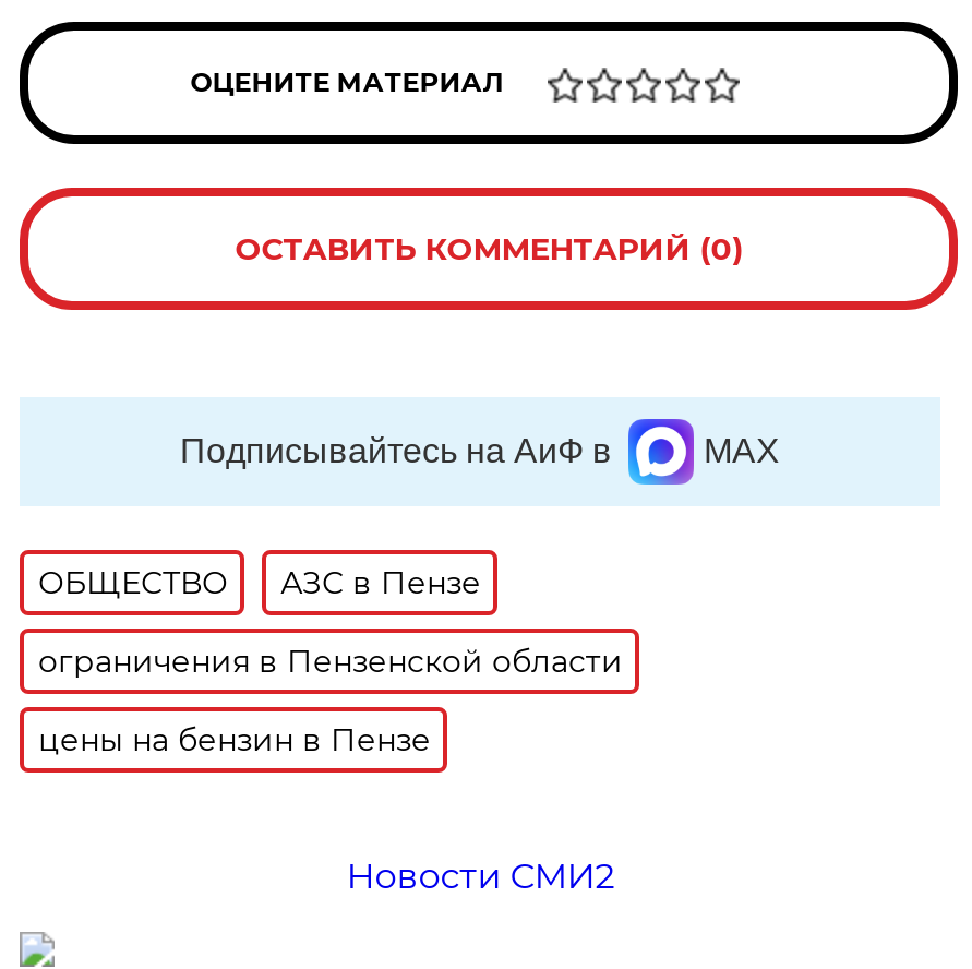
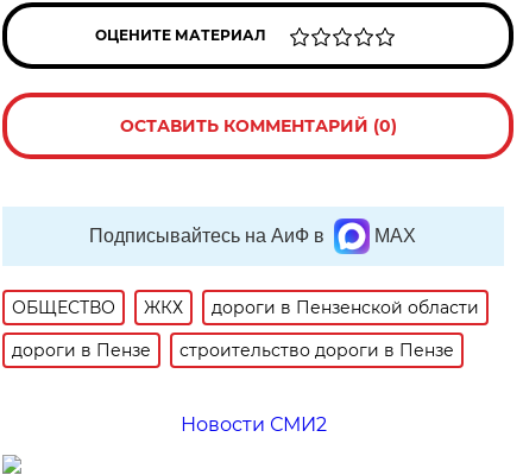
- АЗС в Пензе
- ограничения в Пензенской области
- цены на бензин в Пензе
+ ЖКХ
+ дороги в Пензенской области
+ дороги в Пензе
+ строительство дороги в Пензе
